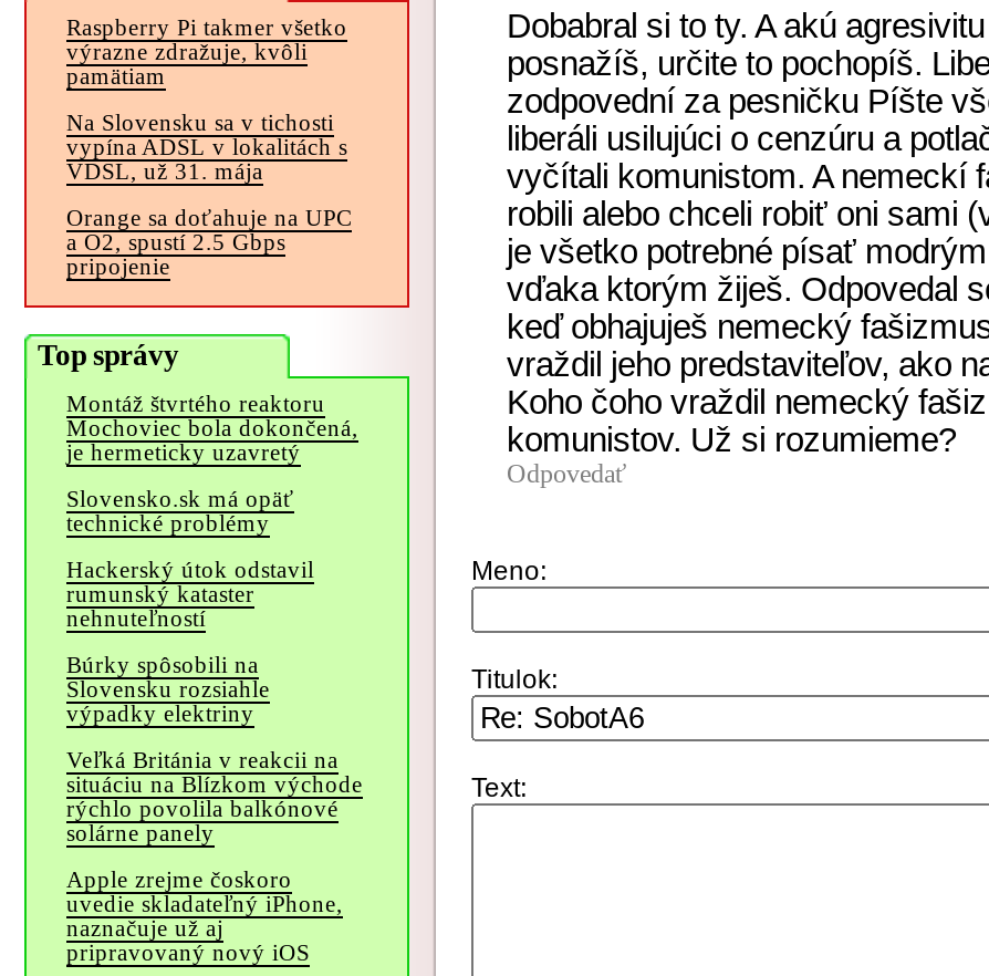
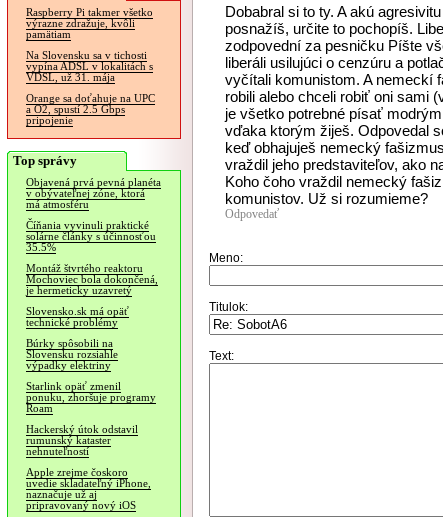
+ Objavená prvá pevná planéta
+ v obývateľnej zóne, ktorá
+ má atmosféru
+ Číňania vyvinuli praktické
+ solárne články s účinnosťou
+ 35.5%

moved down: Hackerský útok odstavil | rumunský kataster | nehnuteľností

- Veľká Británia v reakcii na
- situáciu na Blízkom východe
- rýchlo povolila balkónové
- solárne panely
+ Starlink opäť zmenil
+ ponuku, zhoršuje programy
+ Roam
